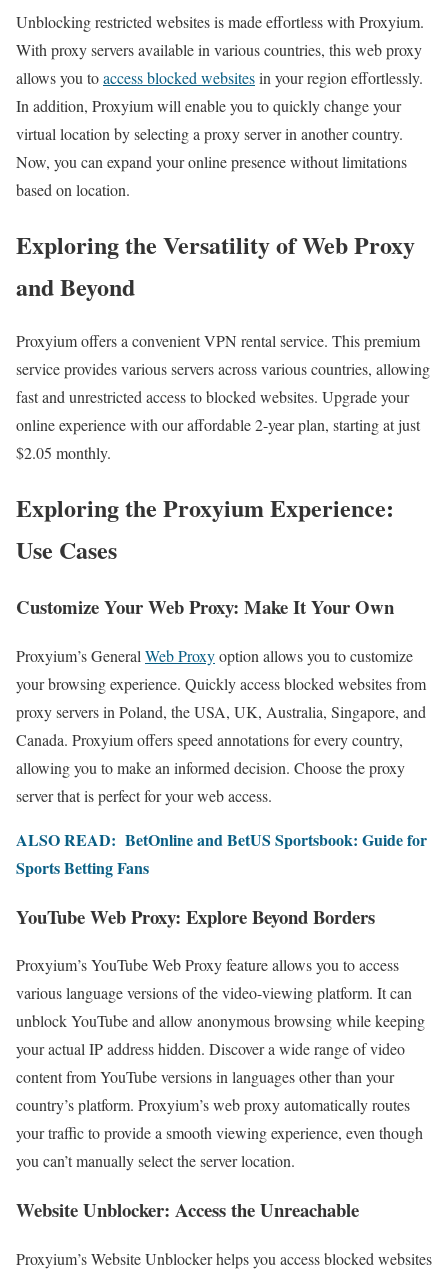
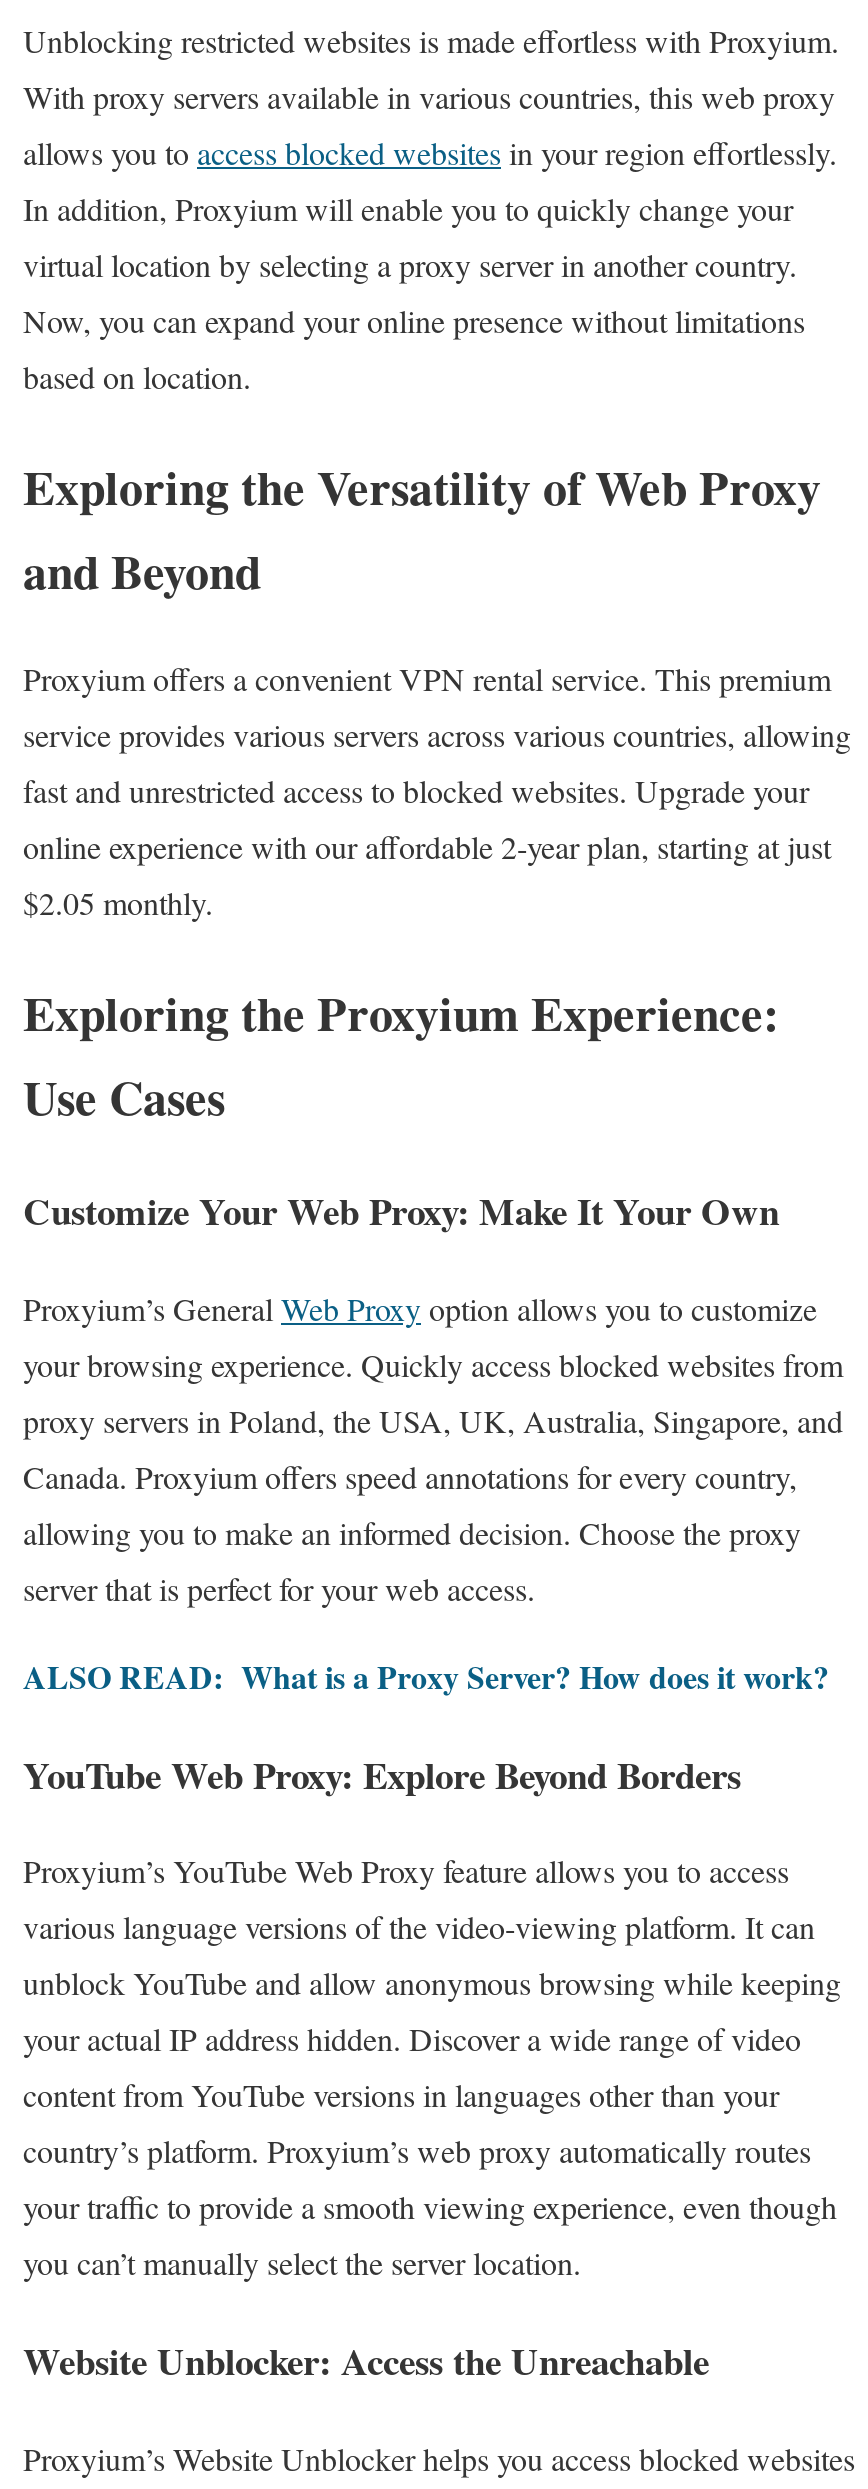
- ALSO READ: BetOnline and BetUS Sportsbook: Guide for
- Sports Betting Fans
+ ALSO READ: What is a Proxy Server? How does it work?
